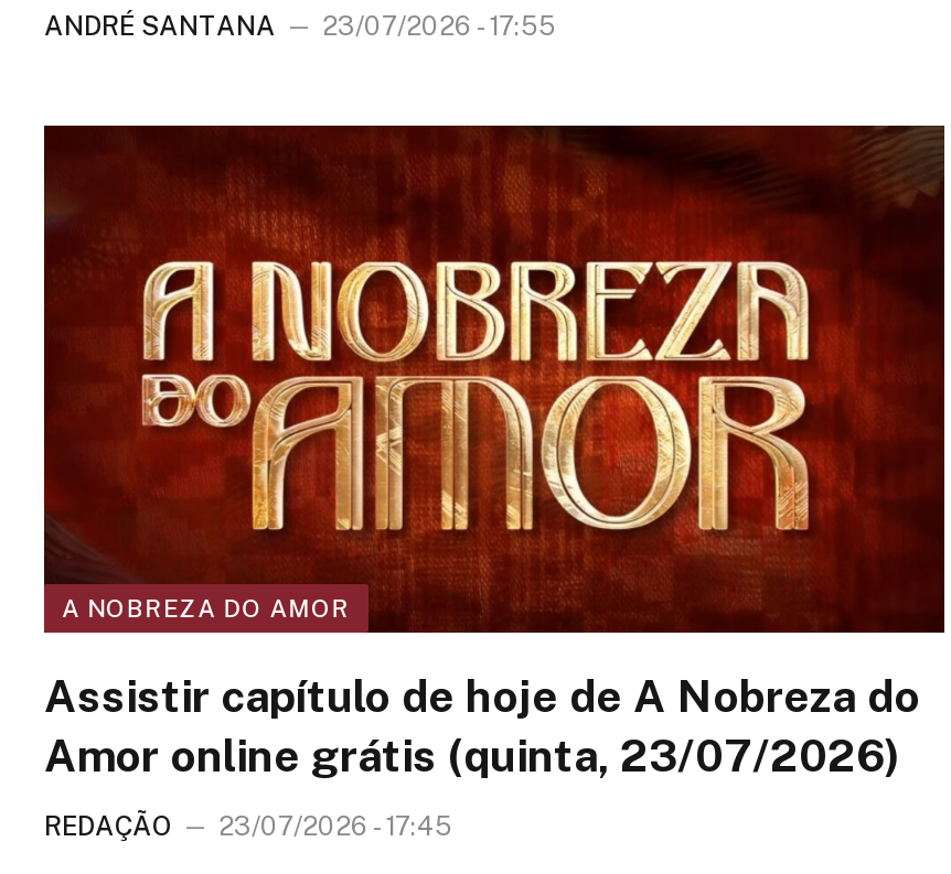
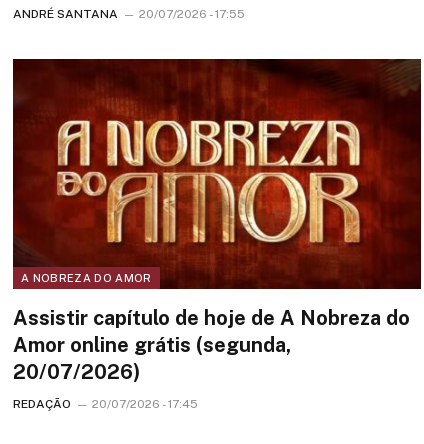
- ANDRÉ SANTANA 23/07/2026 - 17:55
+ ANDRÉ SANTANA 20/07/2026 - 17:55

- Amor online grátis (quinta, 23/07/2026)
+ Amor online grátis (segunda,
+ 20/07/2026)

- REDAÇÃO 23/07/2026 - 17:45
+ REDAÇÃO 20/07/2026 - 17:45
